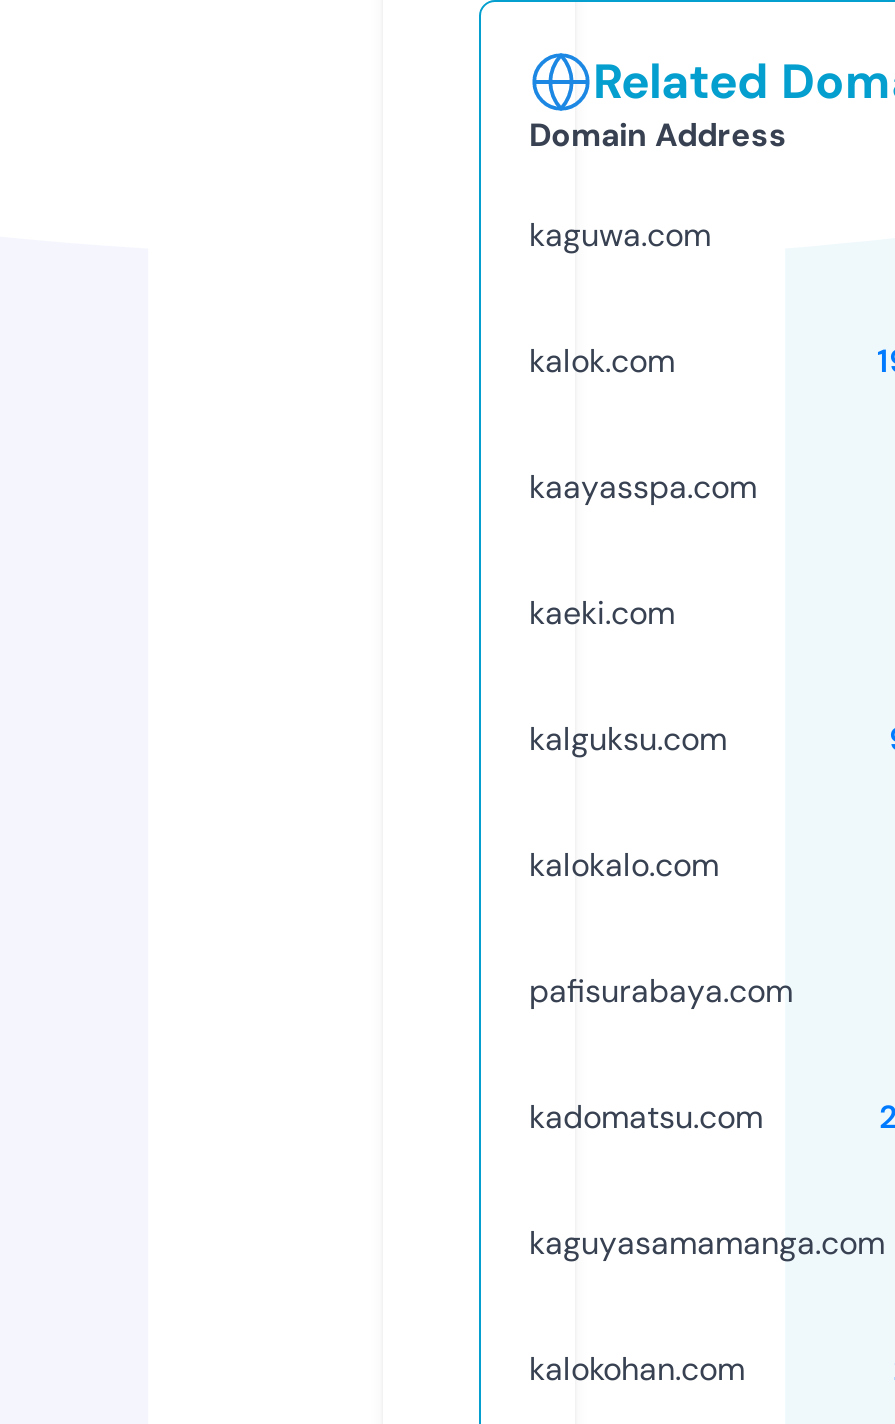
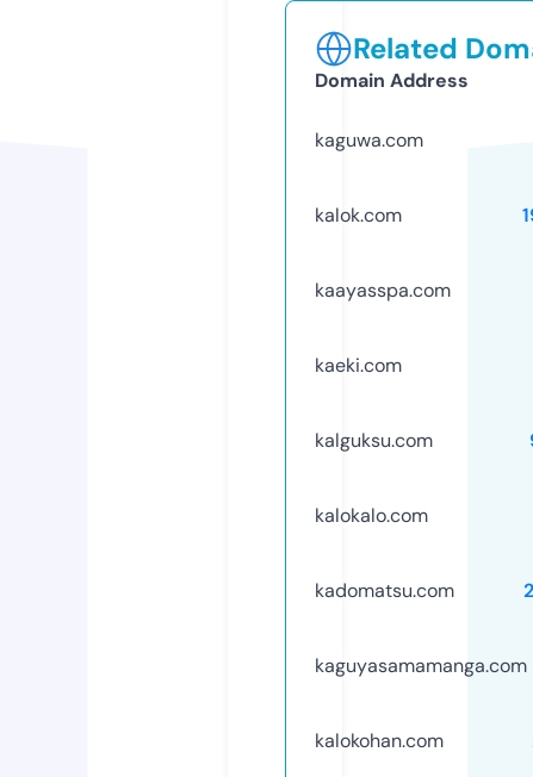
- pafisurabaya.com
